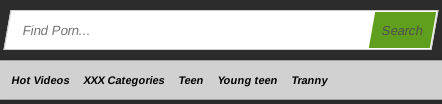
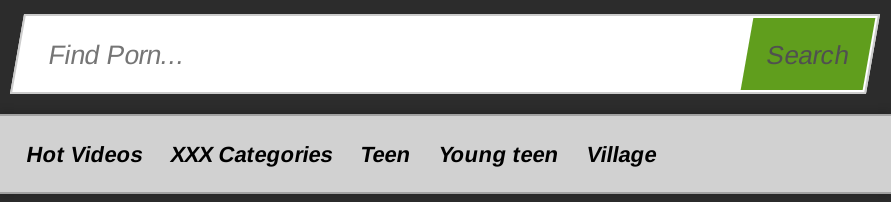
- Tranny
+ Village
